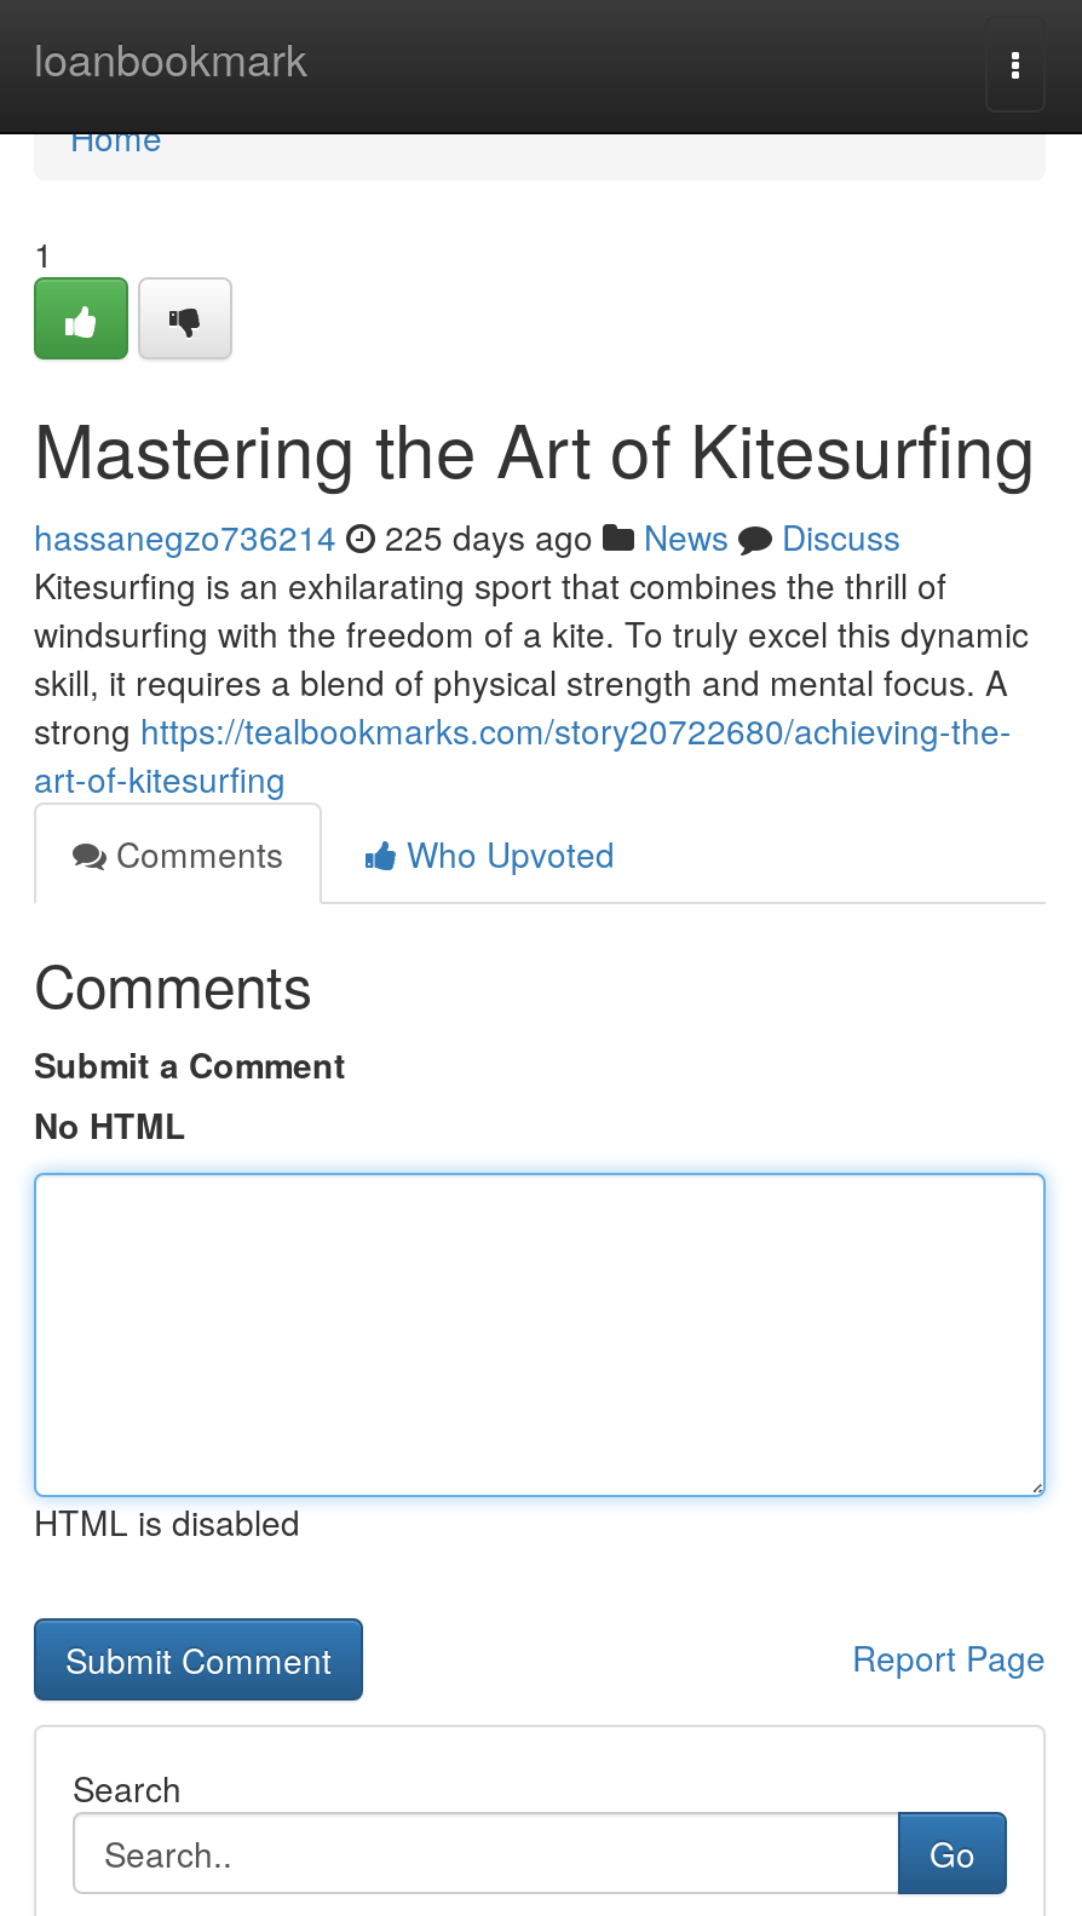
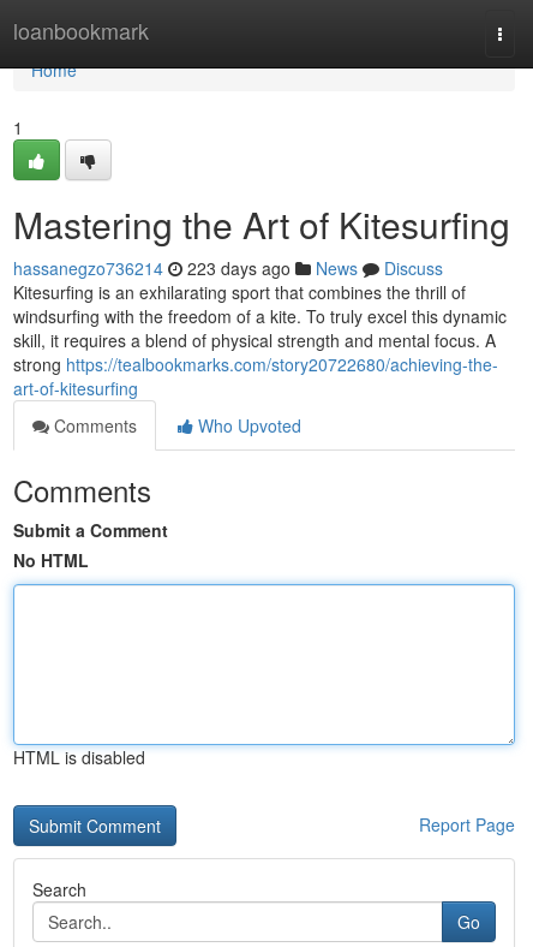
- hassanegzo736214 225 days ago News Discuss
+ hassanegzo736214 223 days ago News Discuss
